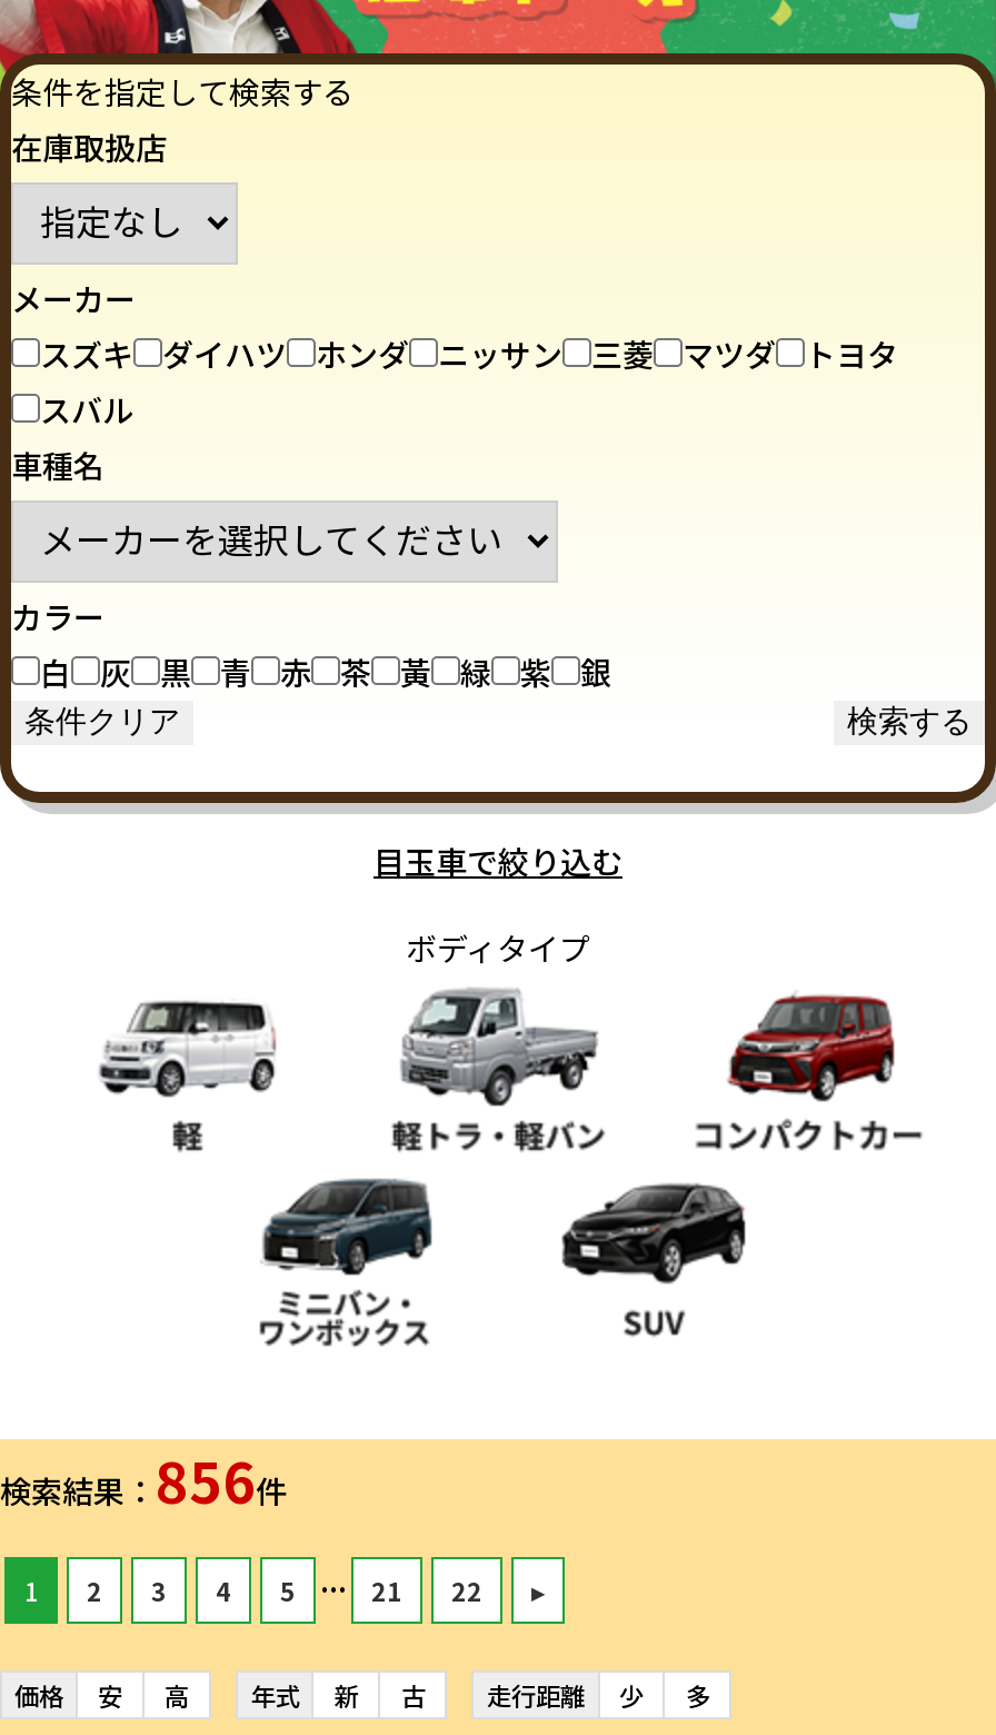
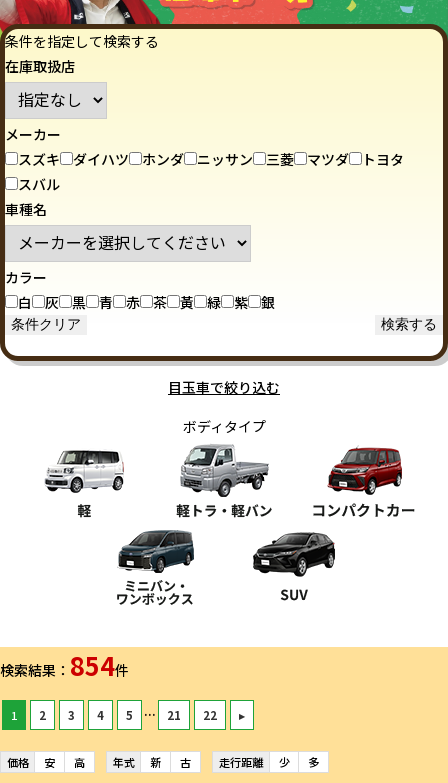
- 検索結果：856件
+ 検索結果：854件
